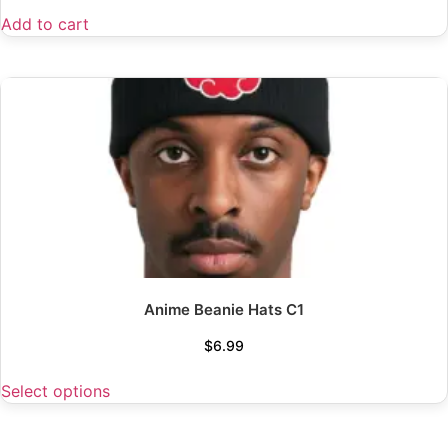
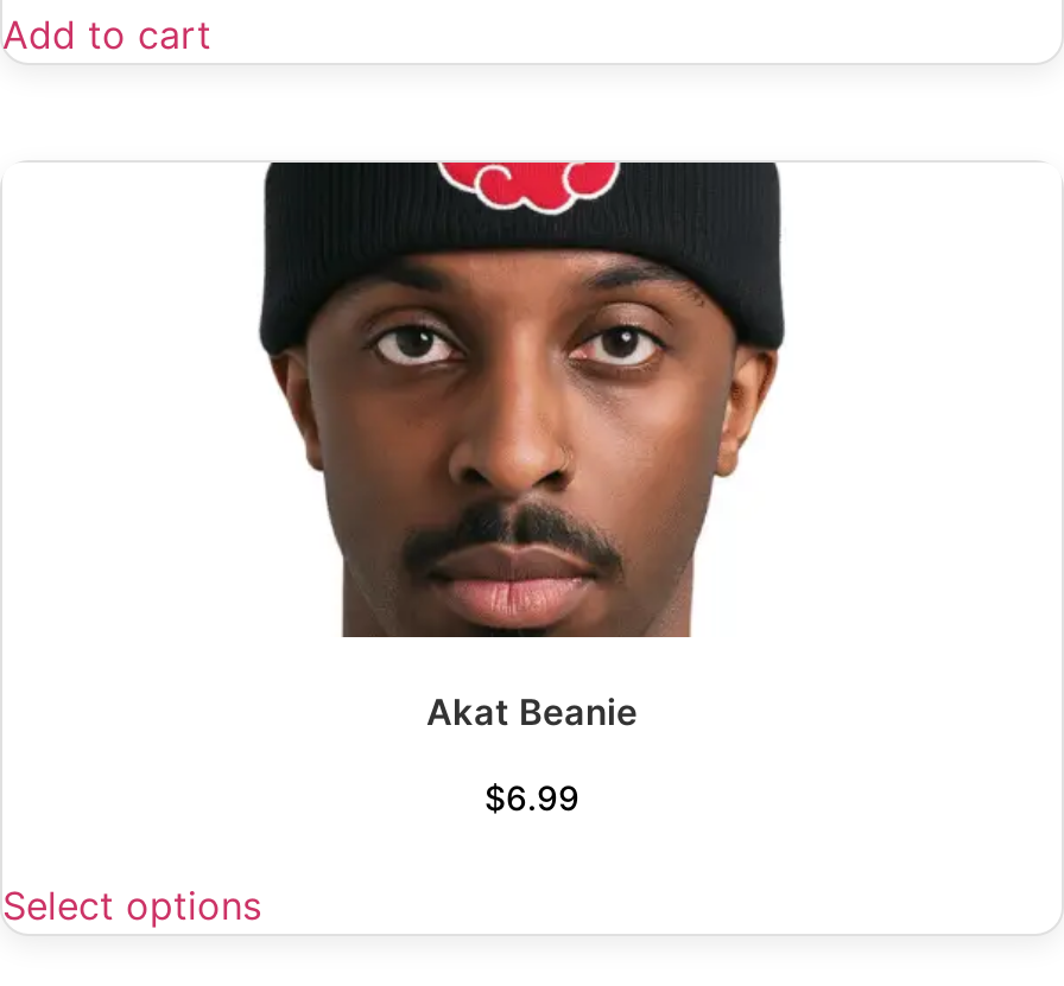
- Anime Beanie Hats C1
+ Akat Beanie
